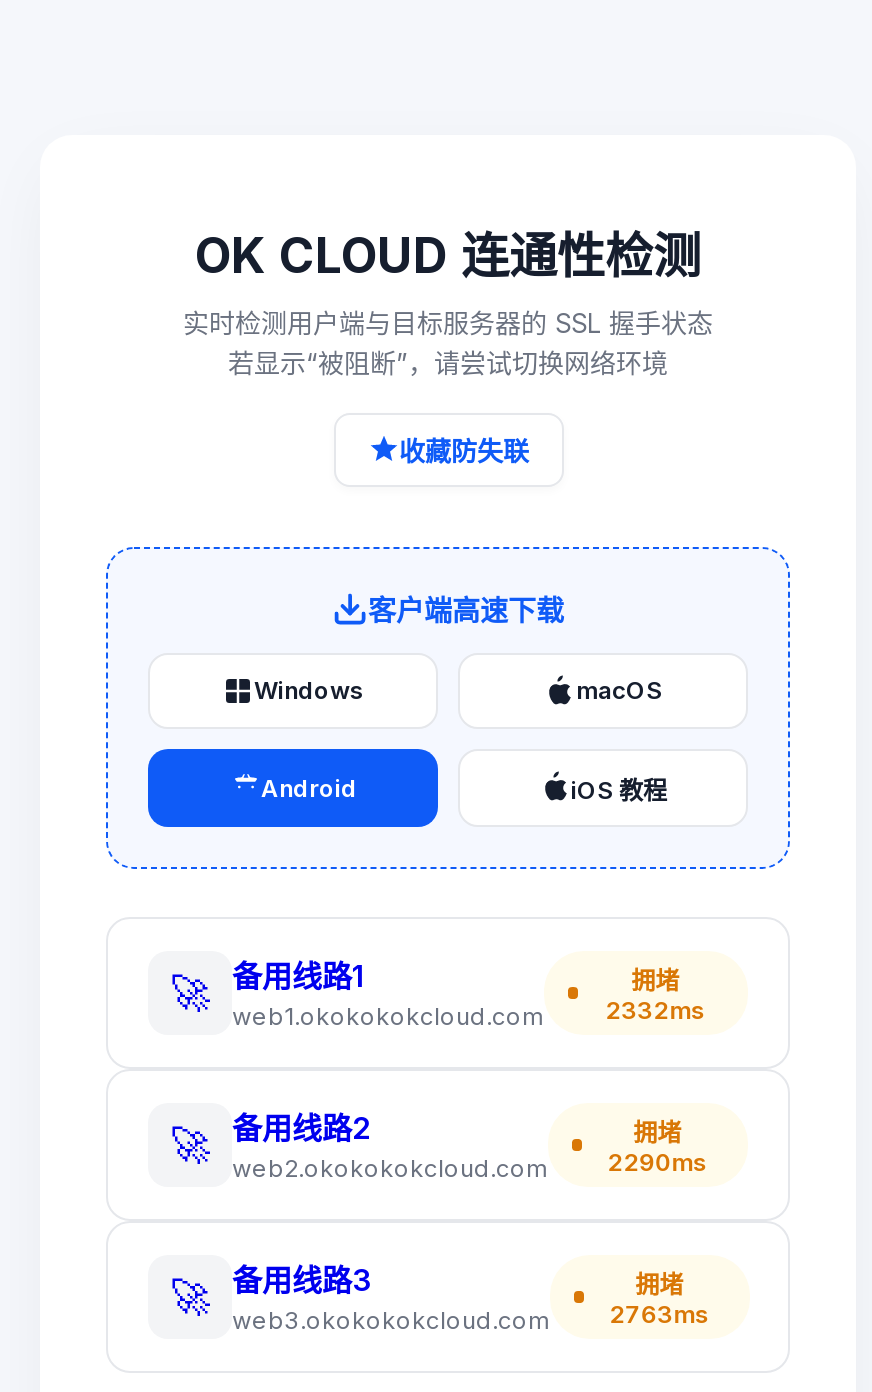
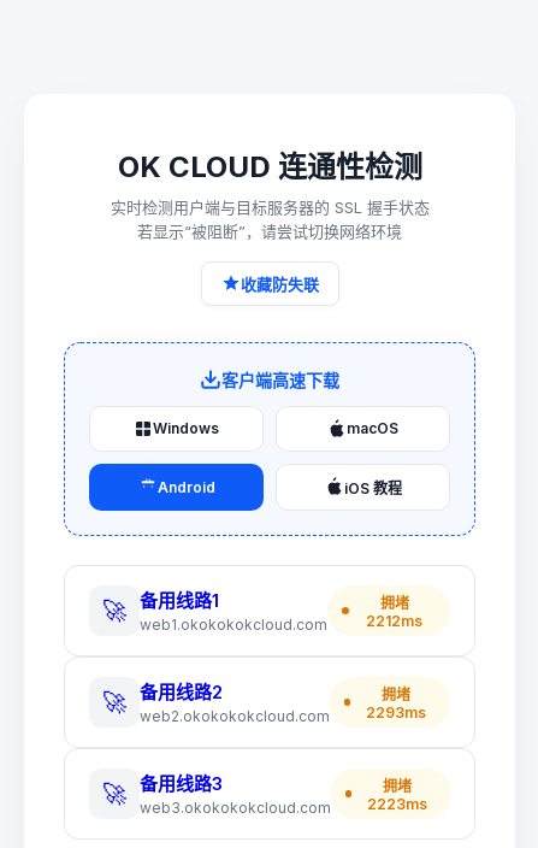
- 2332ms
+ 2212ms

- 2290ms
+ 2293ms

- 2763ms
+ 2223ms
